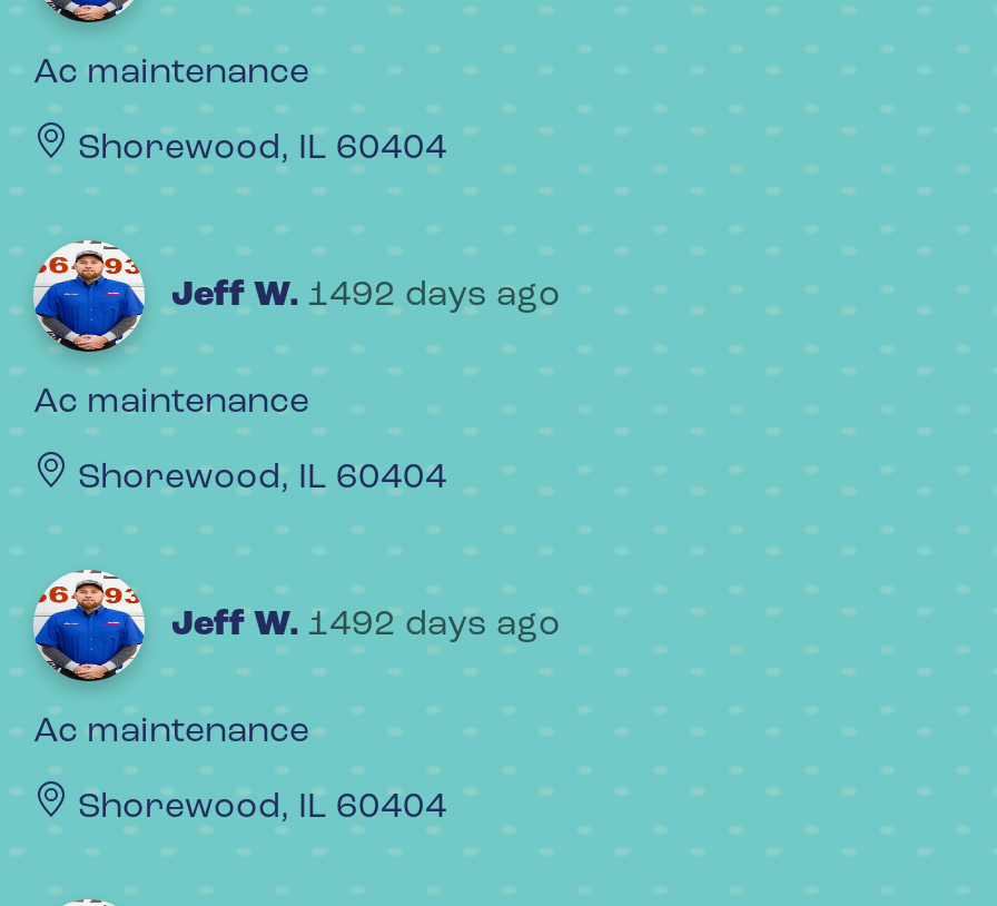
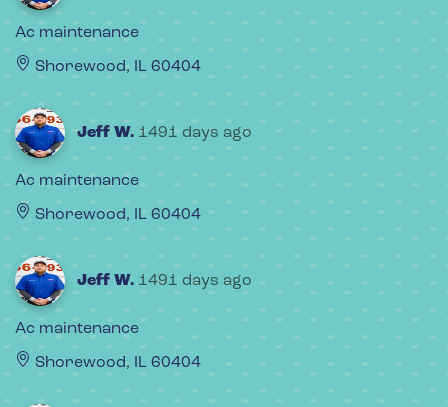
- Jeff W. 1492 days ago
+ Jeff W. 1491 days ago

- Jeff W. 1492 days ago
+ Jeff W. 1491 days ago
